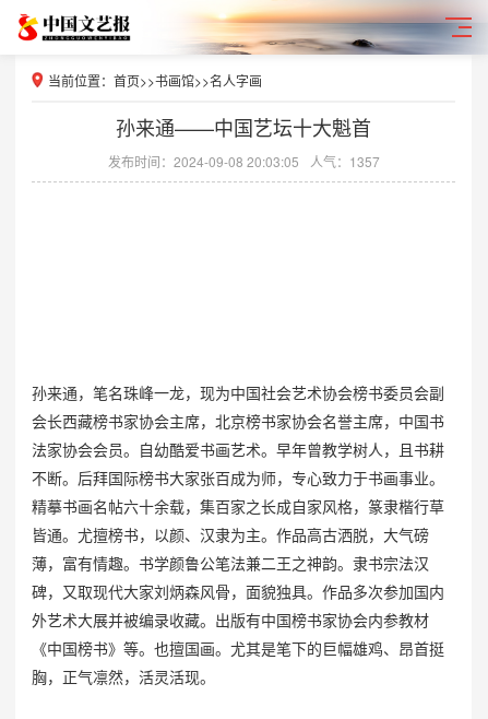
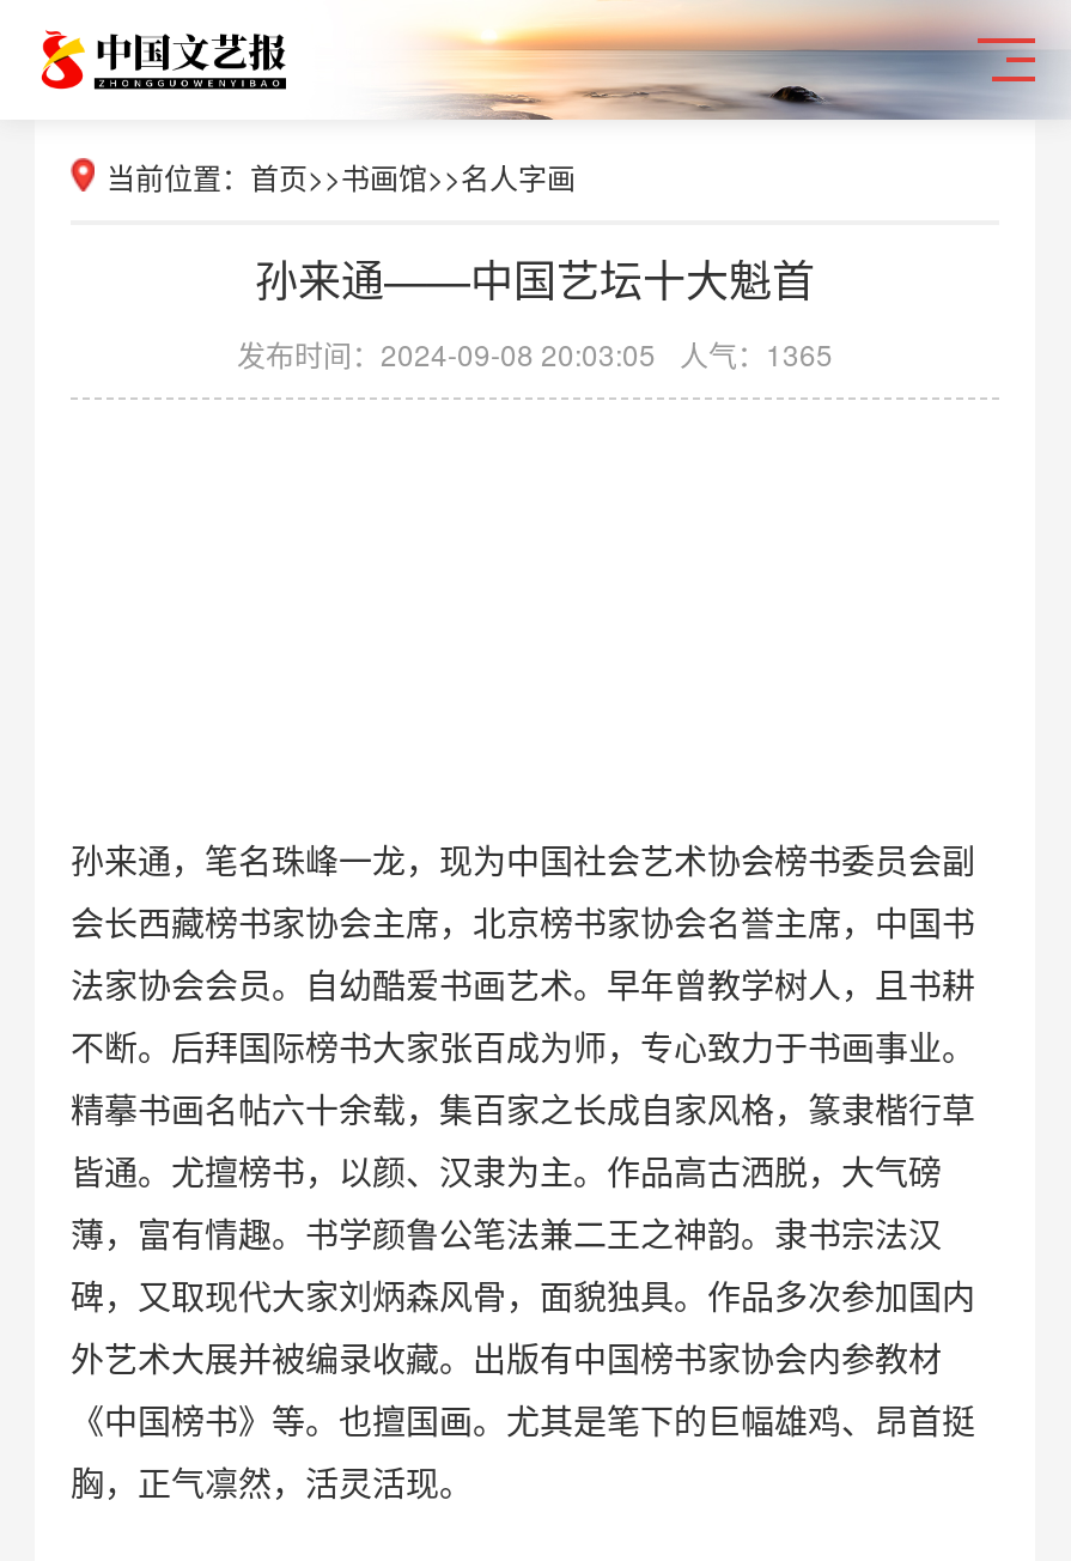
- 发布时间：2024-09-08 20:03:05 人气：1357
+ 发布时间：2024-09-08 20:03:05 人气：1365
